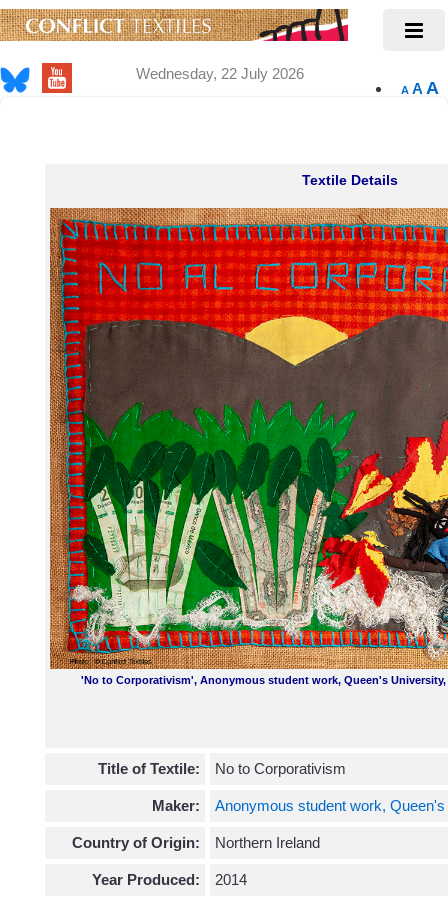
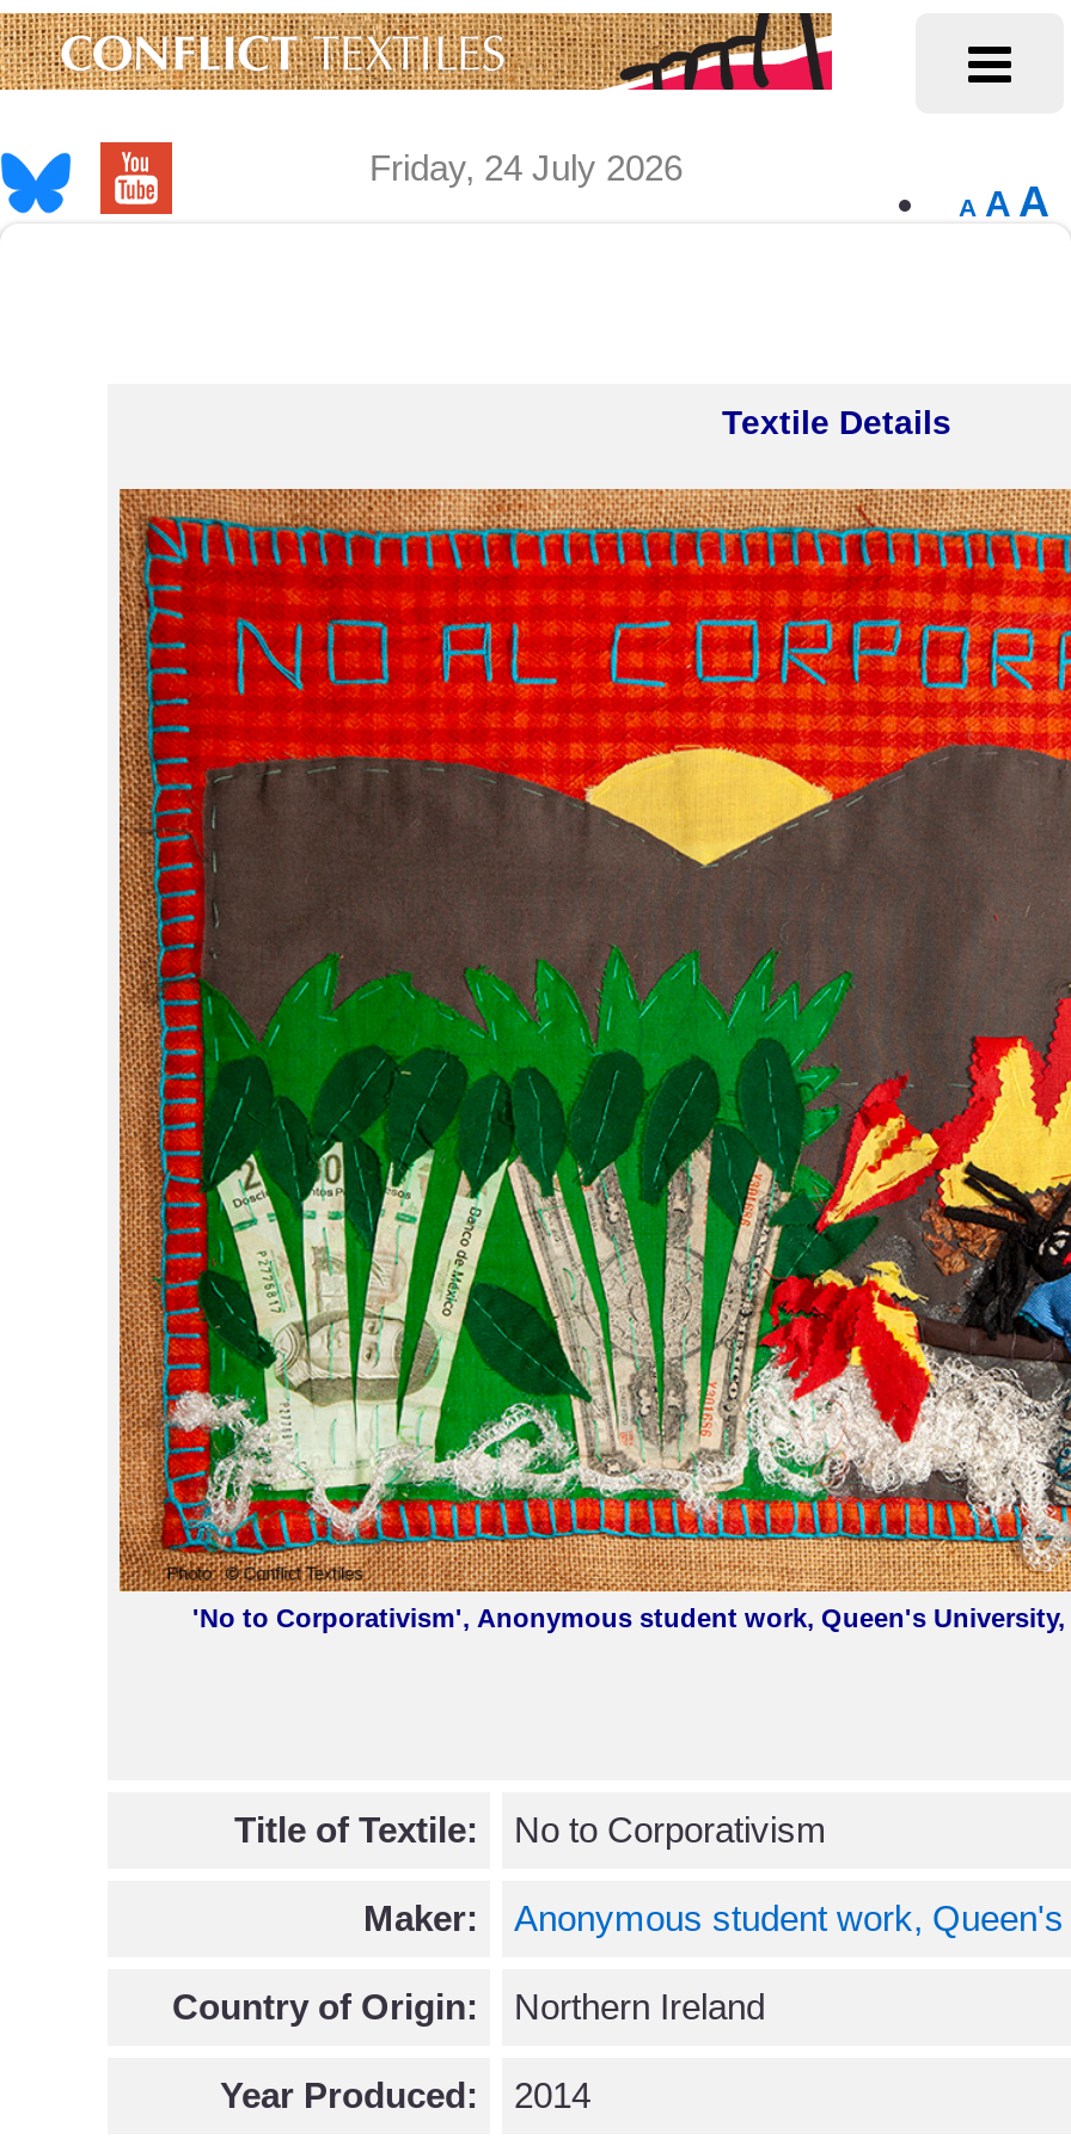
- Wednesday, 22 July 2026
+ Friday, 24 July 2026
